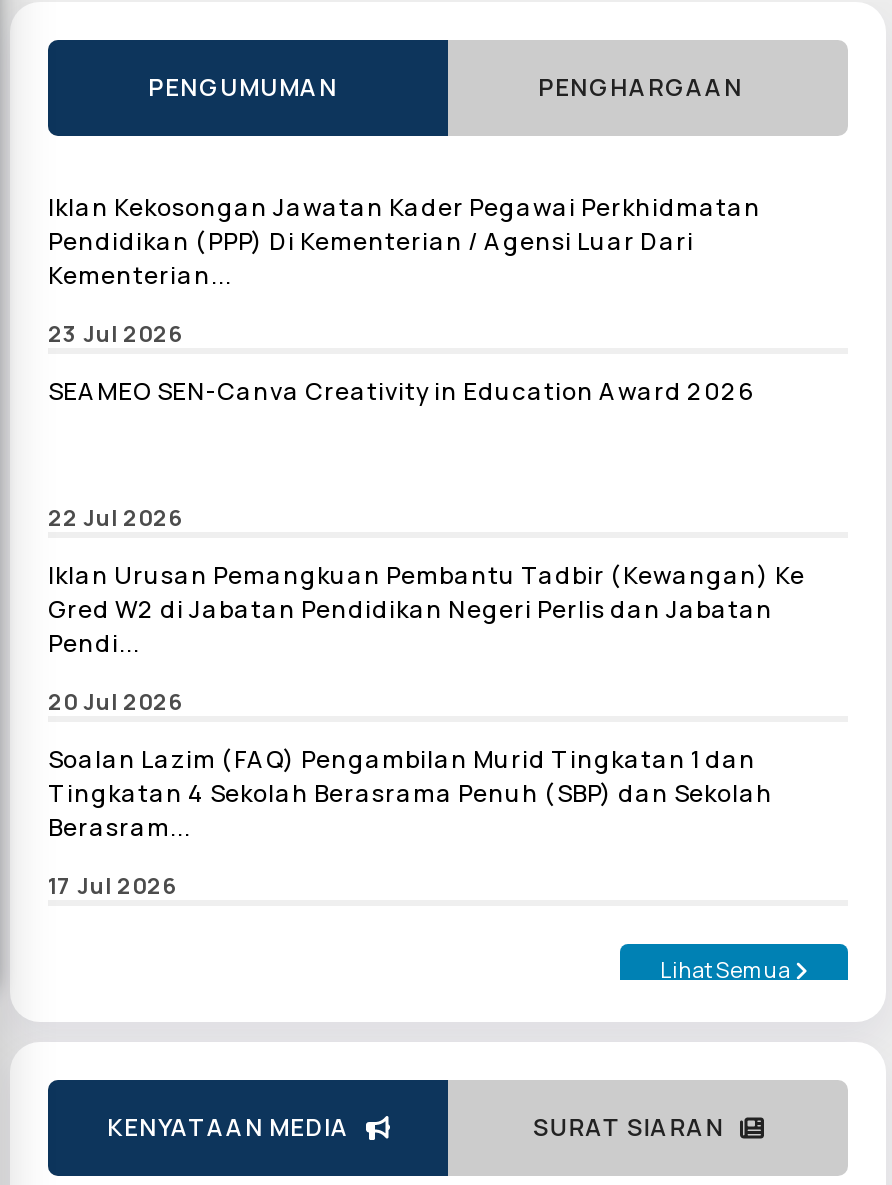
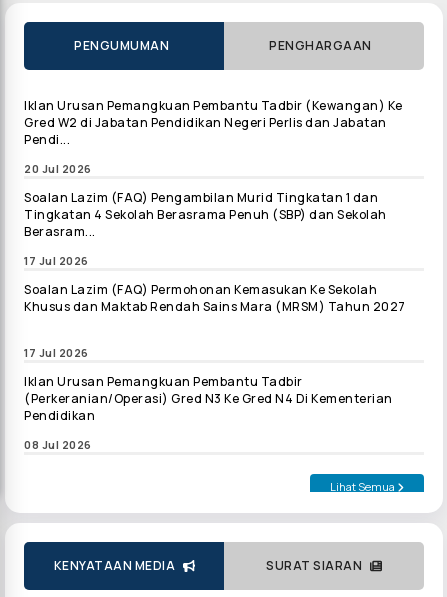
- Iklan Kekosongan Jawatan Kader Pegawai Perkhidmatan
- Pendidikan (PPP) Di Kementerian / Agensi Luar Dari
- Kementerian...
- 23 Jul 2026
- SEAMEO SEN-Canva Creativity in Education Award 2026

- 22 Jul 2026

moved up: Iklan Urusan Pemangkuan Pembantu Tadbir (Kewangan) Ke | Gred W2 di Jabatan Pendidikan Negeri Perlis dan Jabatan | Pendi... | 20 Jul 2026 | Soalan Lazim (FAQ) Pengambilan Murid Tingkatan 1 dan | Tingkatan 4 Sekolah Berasrama Penuh (SBP) dan Sekolah | Berasram... | 17 Jul 2026

+ Soalan Lazim (FAQ) Permohonan Kemasukan Ke Sekolah
+ Khusus dan Maktab Rendah Sains Mara (MRSM) Tahun 2027
+ 17 Jul 2026
+ Iklan Urusan Pemangkuan Pembantu Tadbir
+ (Perkeranian/Operasi) Gred N3 Ke Gred N4 Di Kementerian
+ Pendidikan
+ 08 Jul 2026
